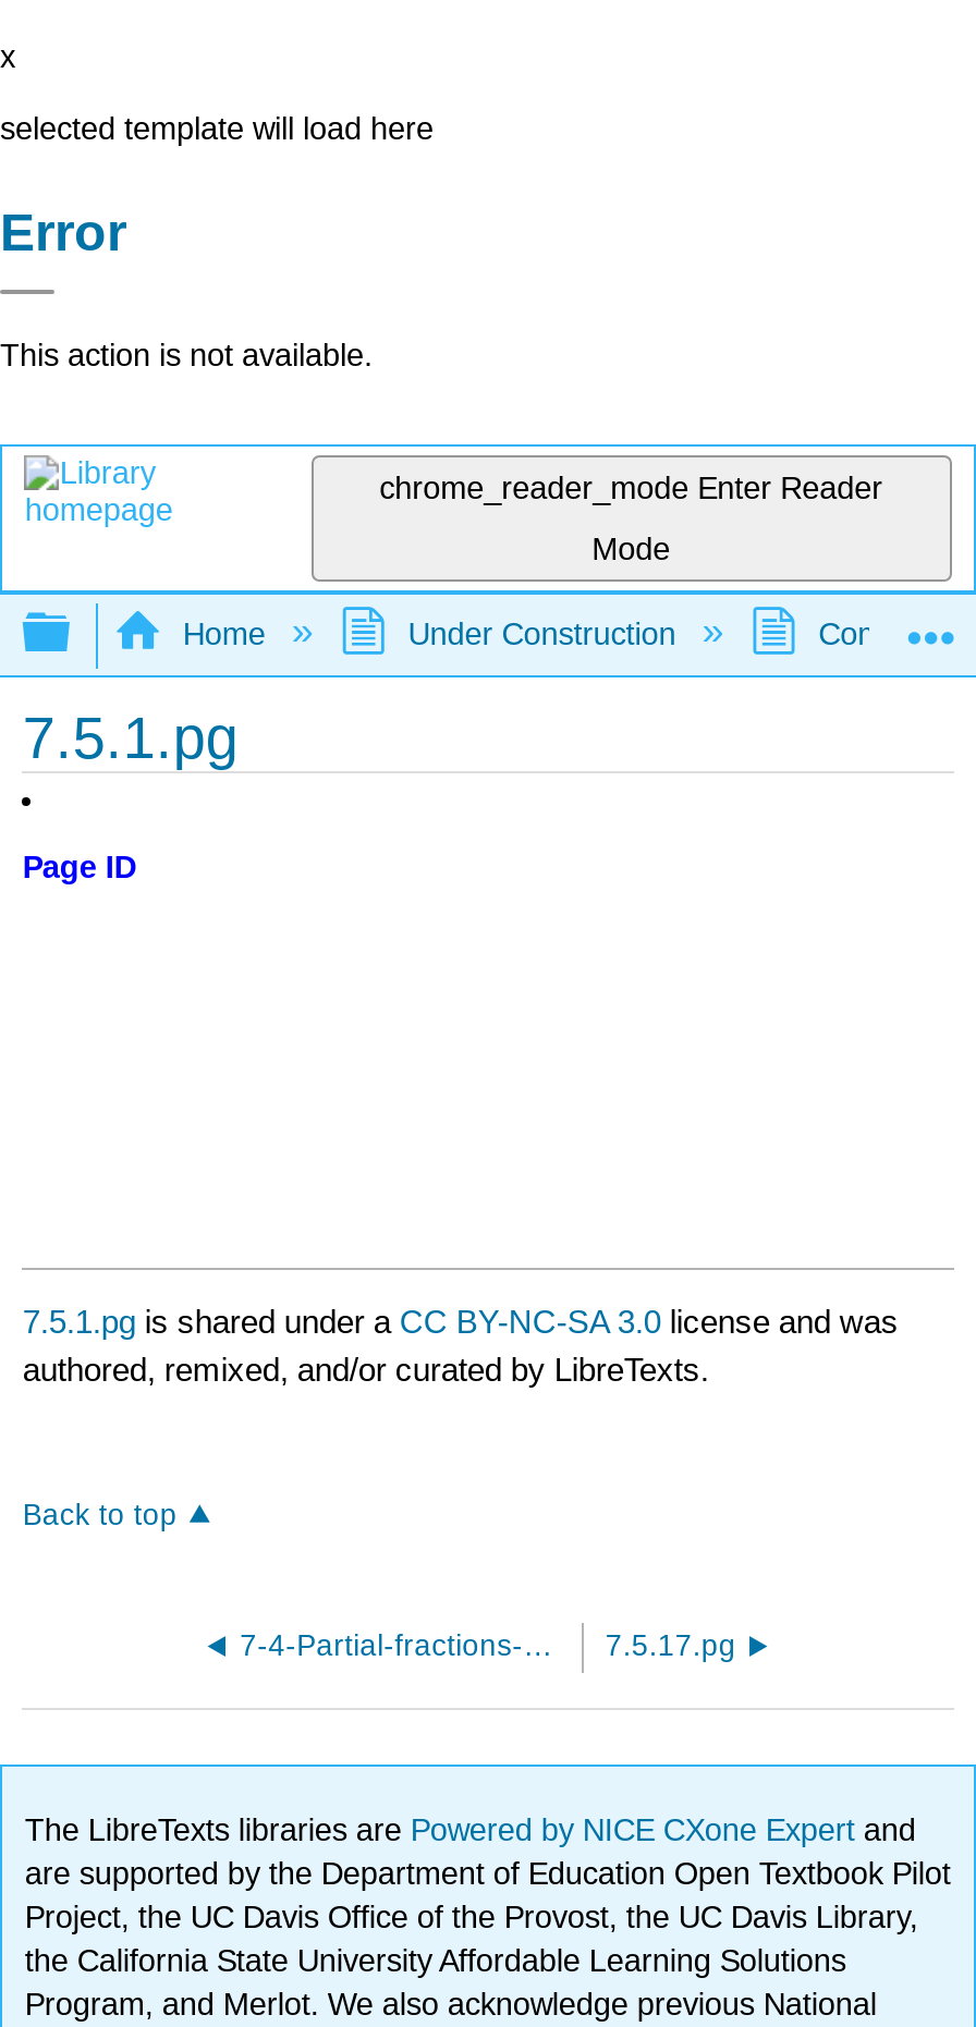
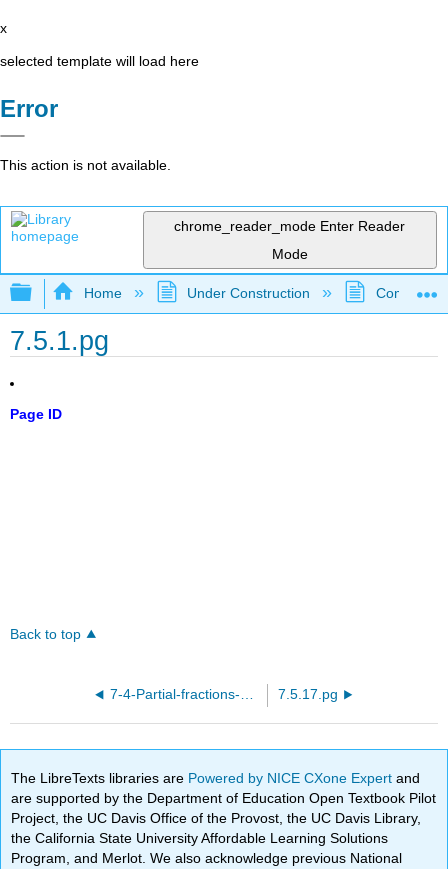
- 7.5.1.pg is shared under a CC BY-NC-SA 3.0 license and was
- authored, remixed, and/or curated by LibreTexts.
